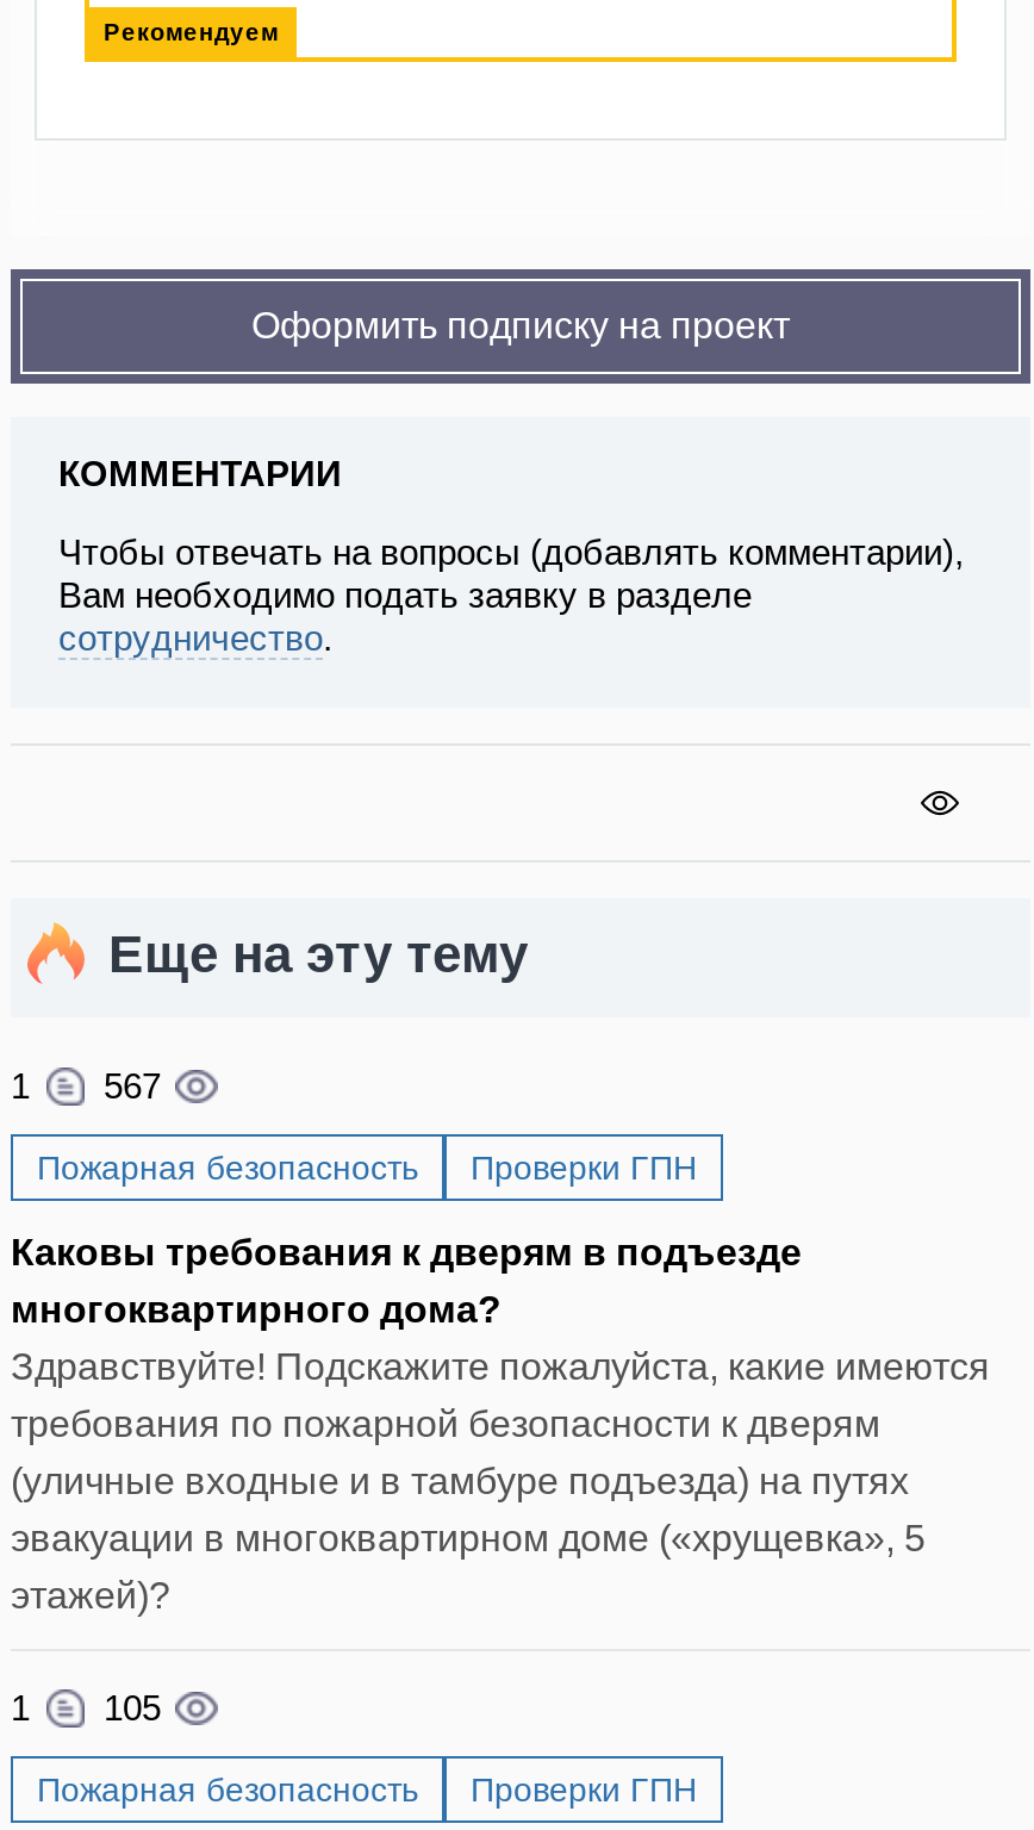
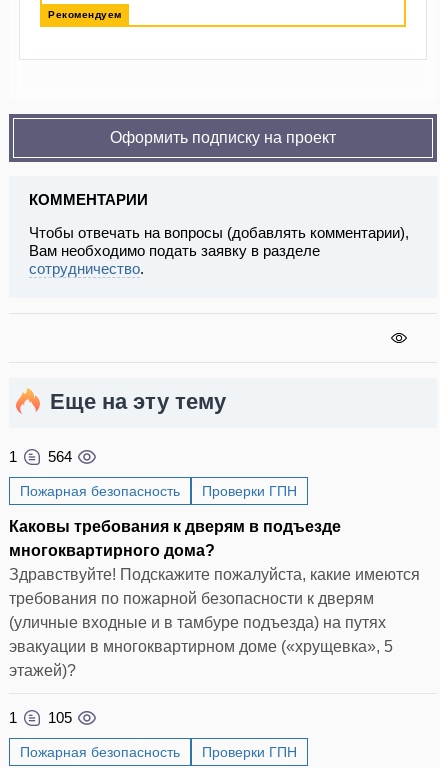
- 1 567
+ 1 564
